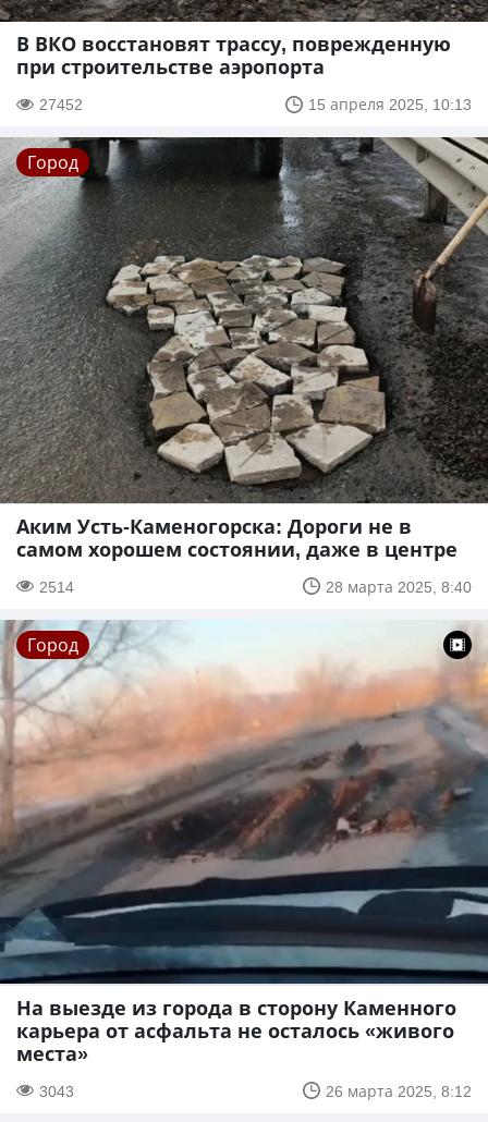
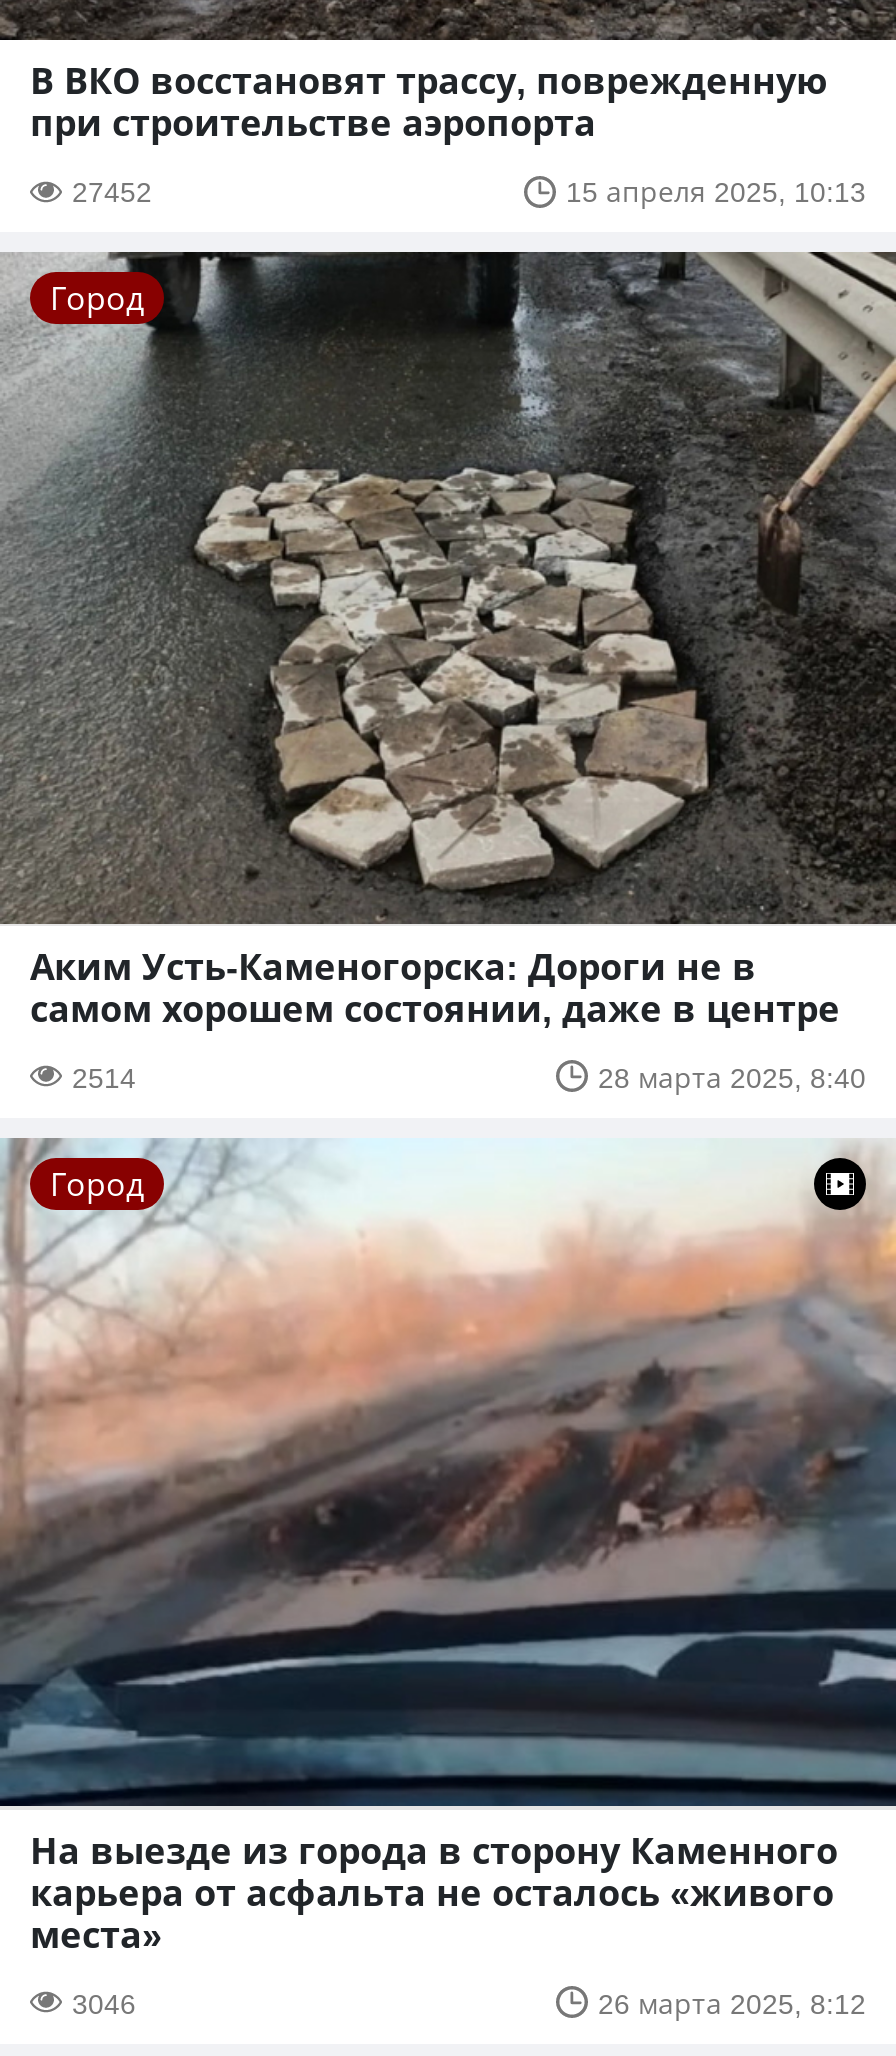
- 3043
+ 3046
